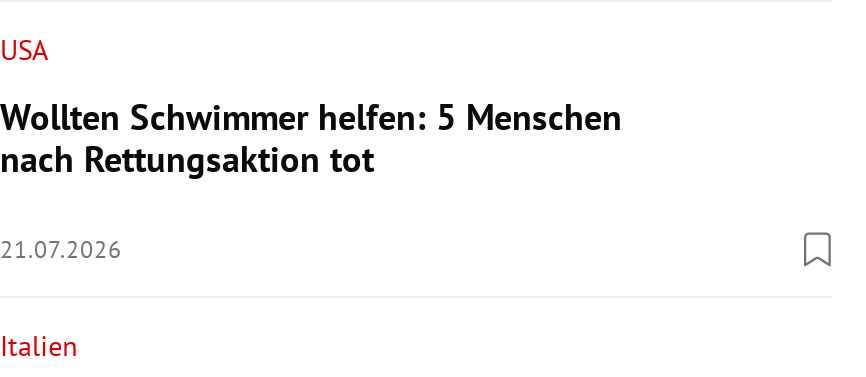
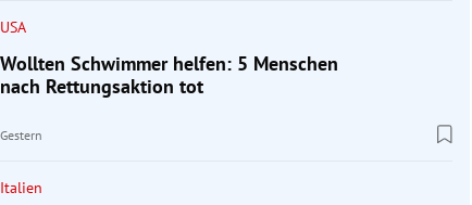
- 21.07.2026
+ Gestern
